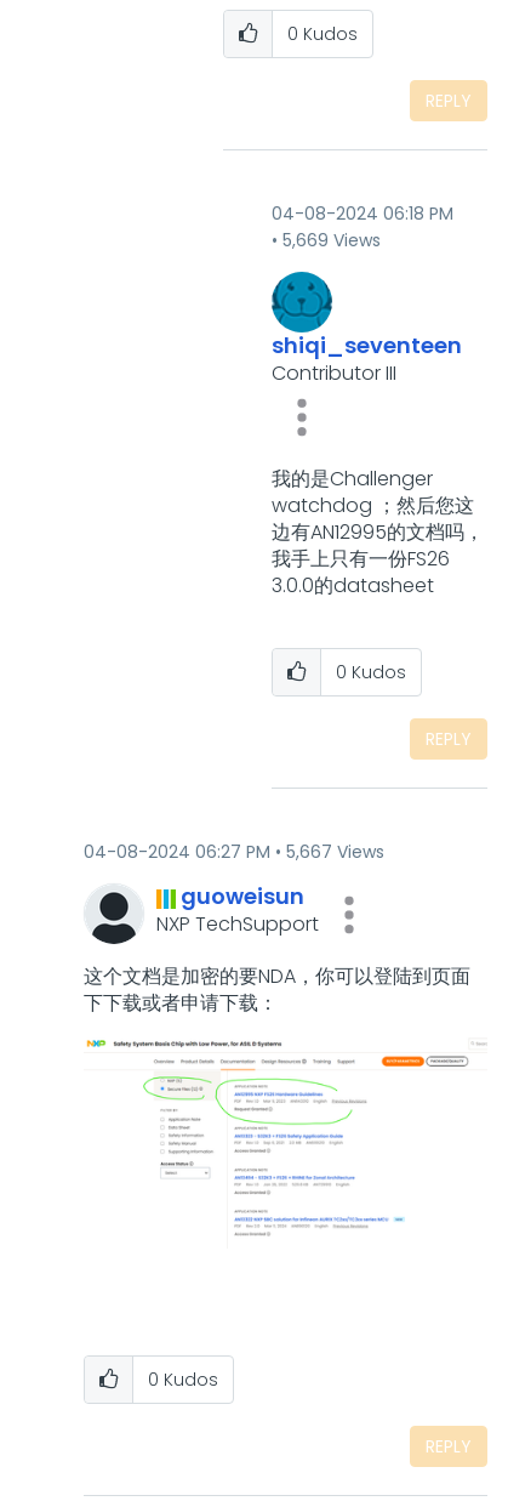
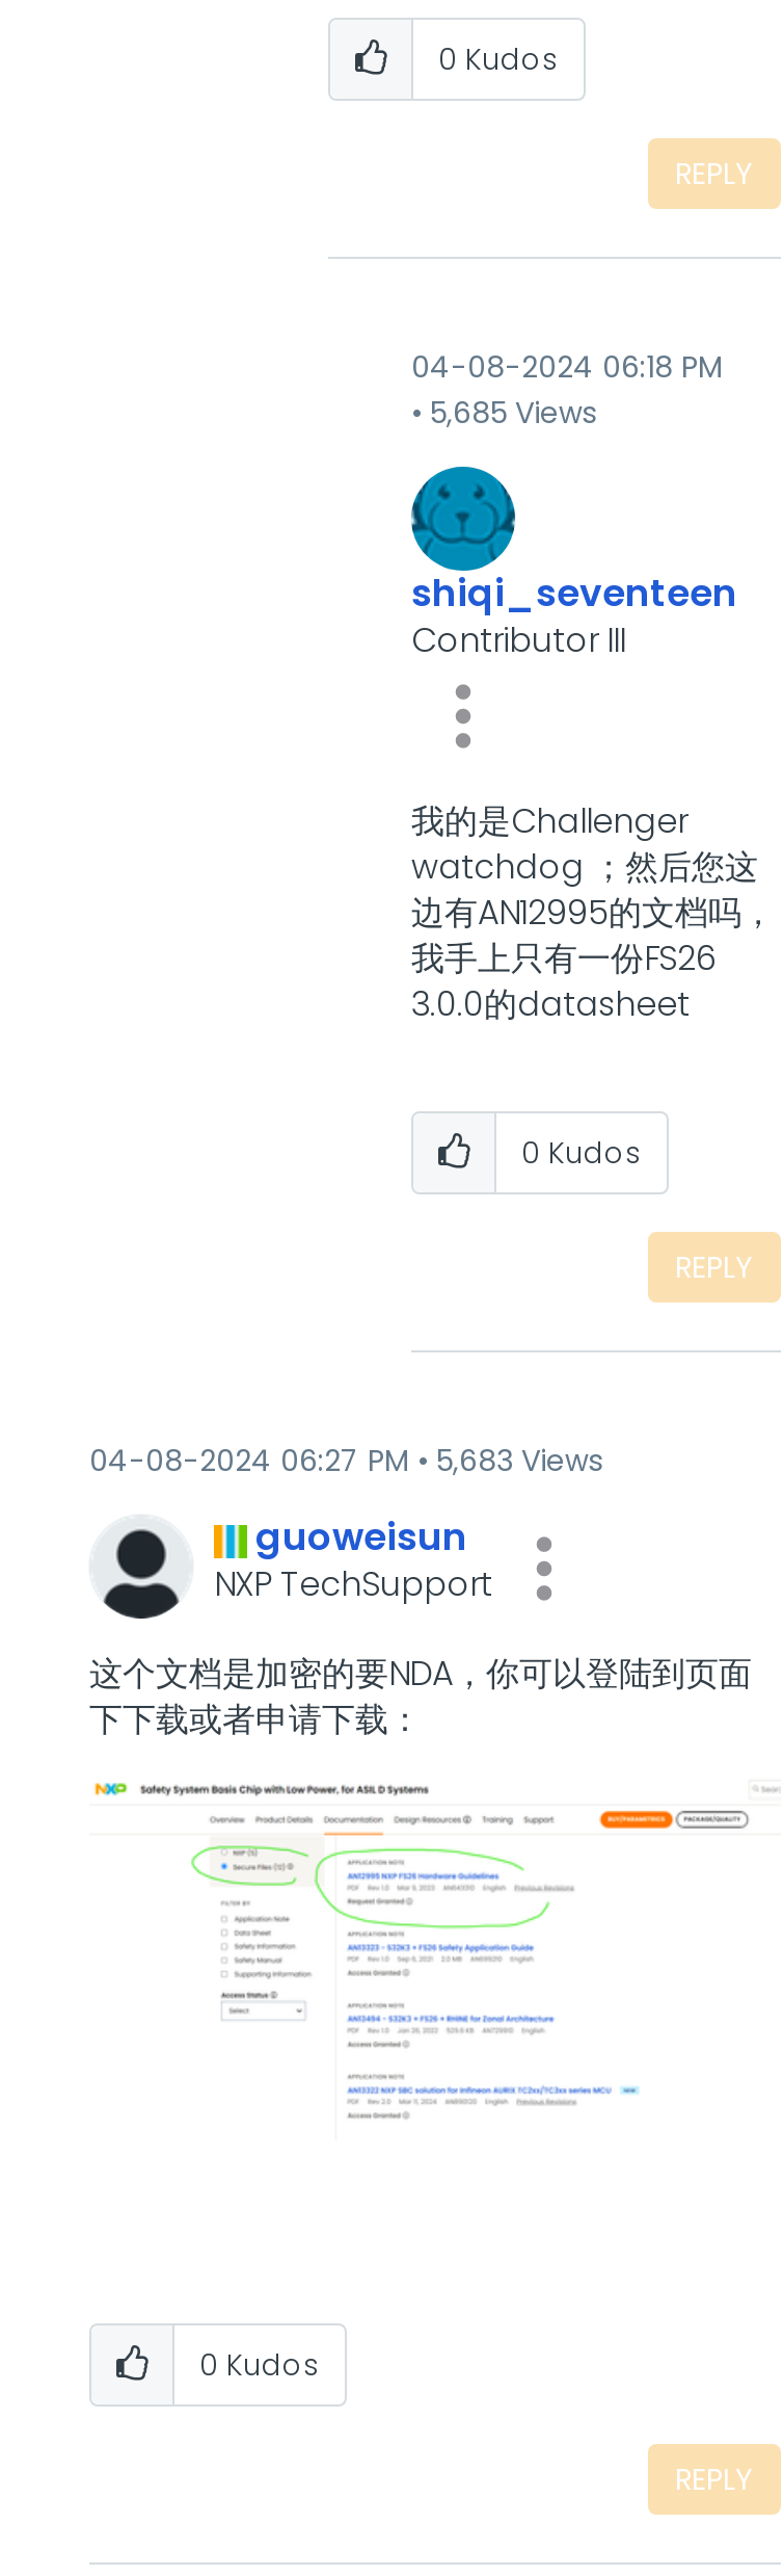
- 5,669 Views
+ 5,685 Views

- 04-08-2024 06:27 PM 5,667 Views
+ 04-08-2024 06:27 PM 5,683 Views
